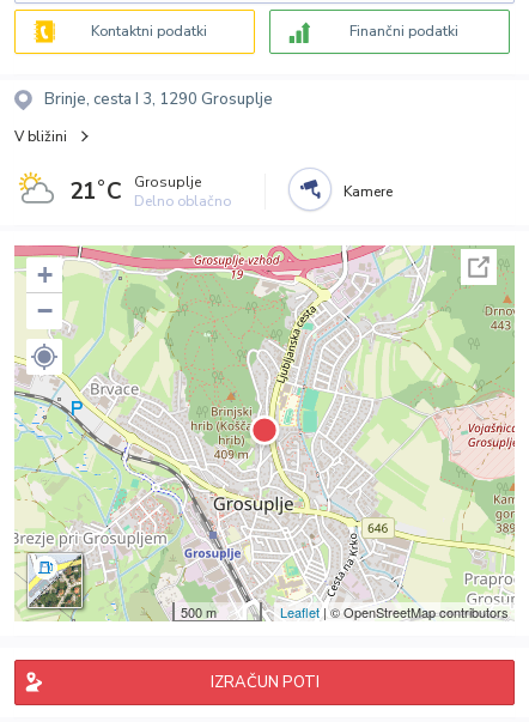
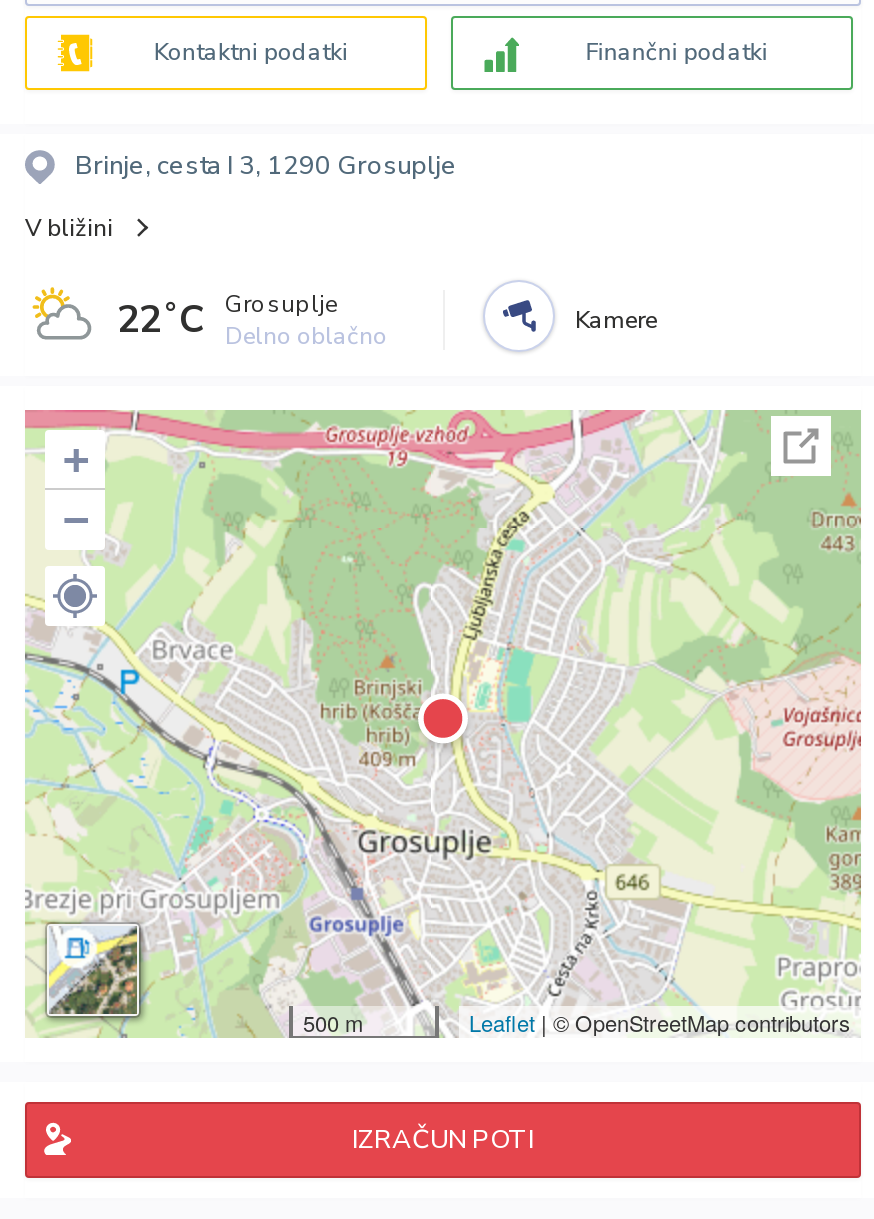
- 21˚C Grosuplje Delno oblačno
+ 22˚C Grosuplje Delno oblačno
